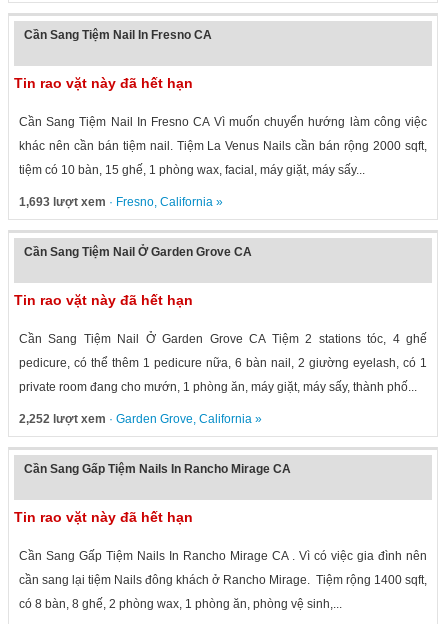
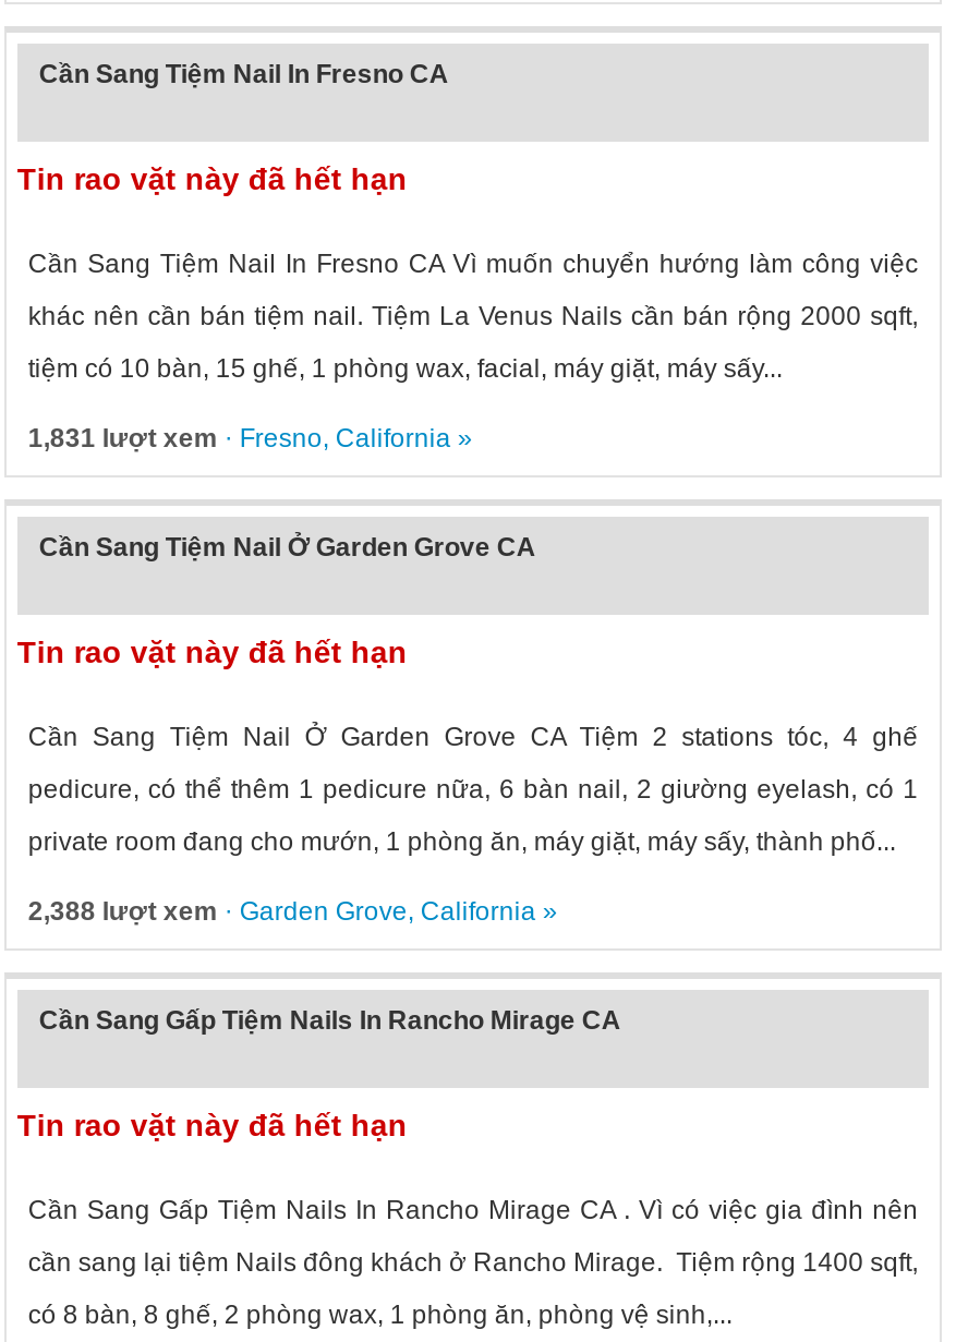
- 1,693 lượt xem · Fresno, California»
+ 1,831 lượt xem · Fresno, California»

- 2,252 lượt xem · Garden Grove, California»
+ 2,388 lượt xem · Garden Grove, California»
